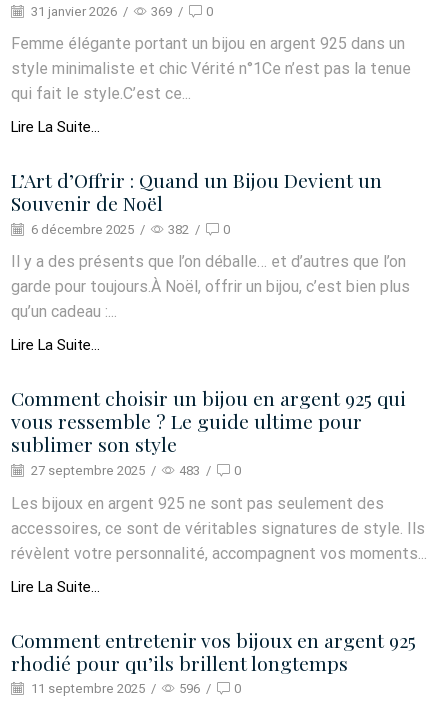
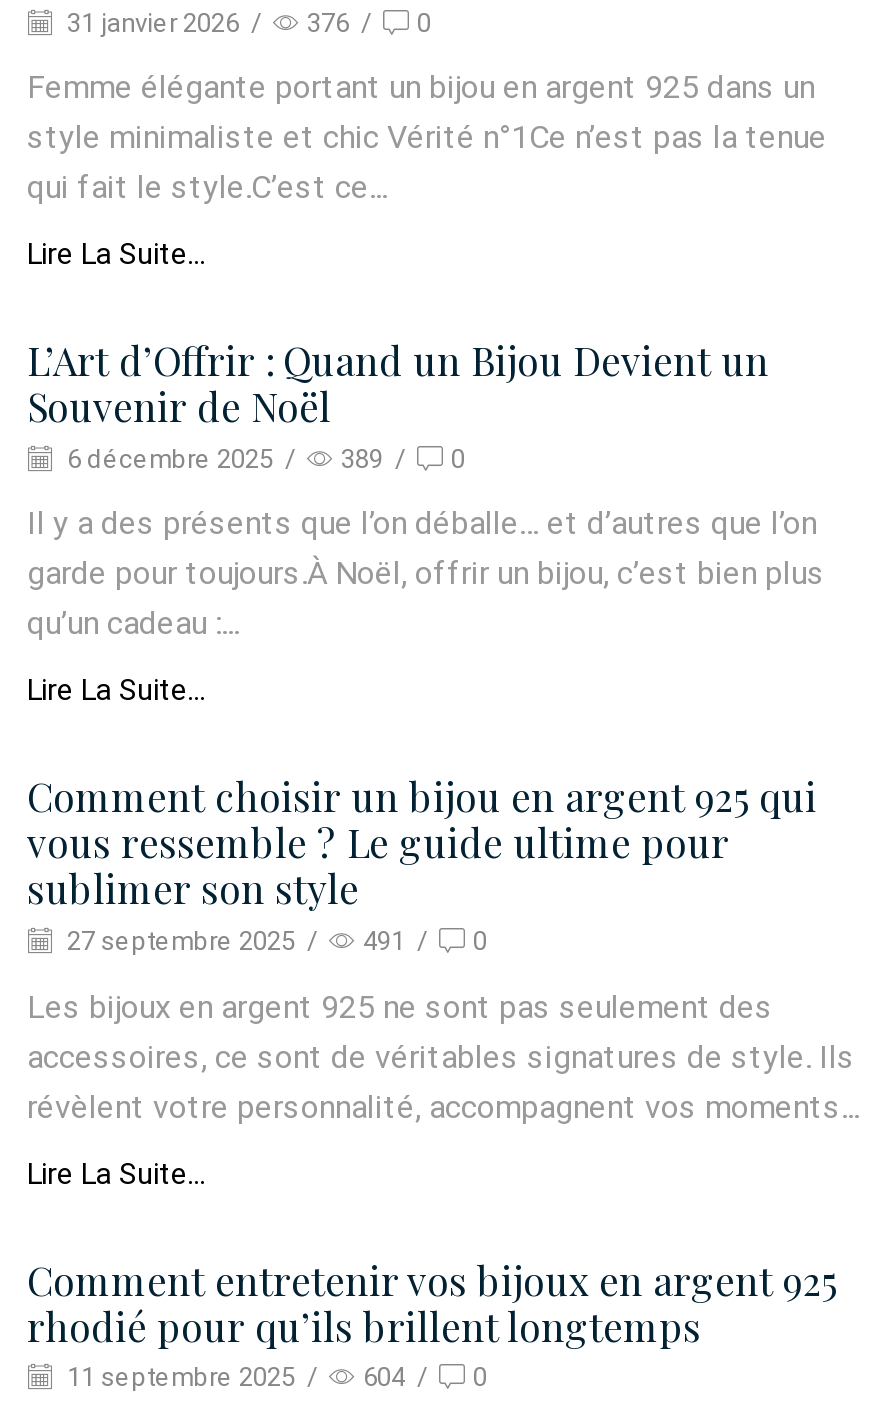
- 31 janvier 2026 / 369 / 0
+ 31 janvier 2026 / 376 / 0

- 6 décembre 2025 / 382 / 0
+ 6 décembre 2025 / 389 / 0

- 27 septembre 2025 / 483 / 0
+ 27 septembre 2025 / 491 / 0

- 11 septembre 2025 / 596 / 0
+ 11 septembre 2025 / 604 / 0
